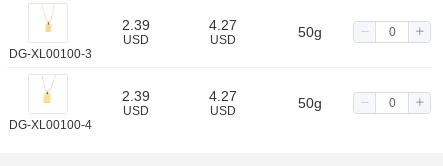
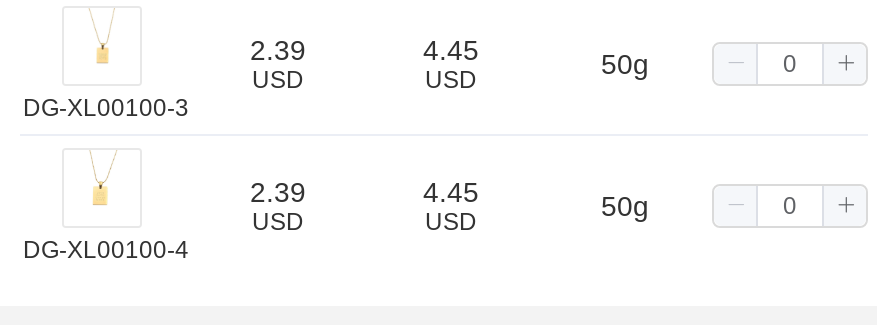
- 4.27
+ 4.45

- 4.27
+ 4.45
